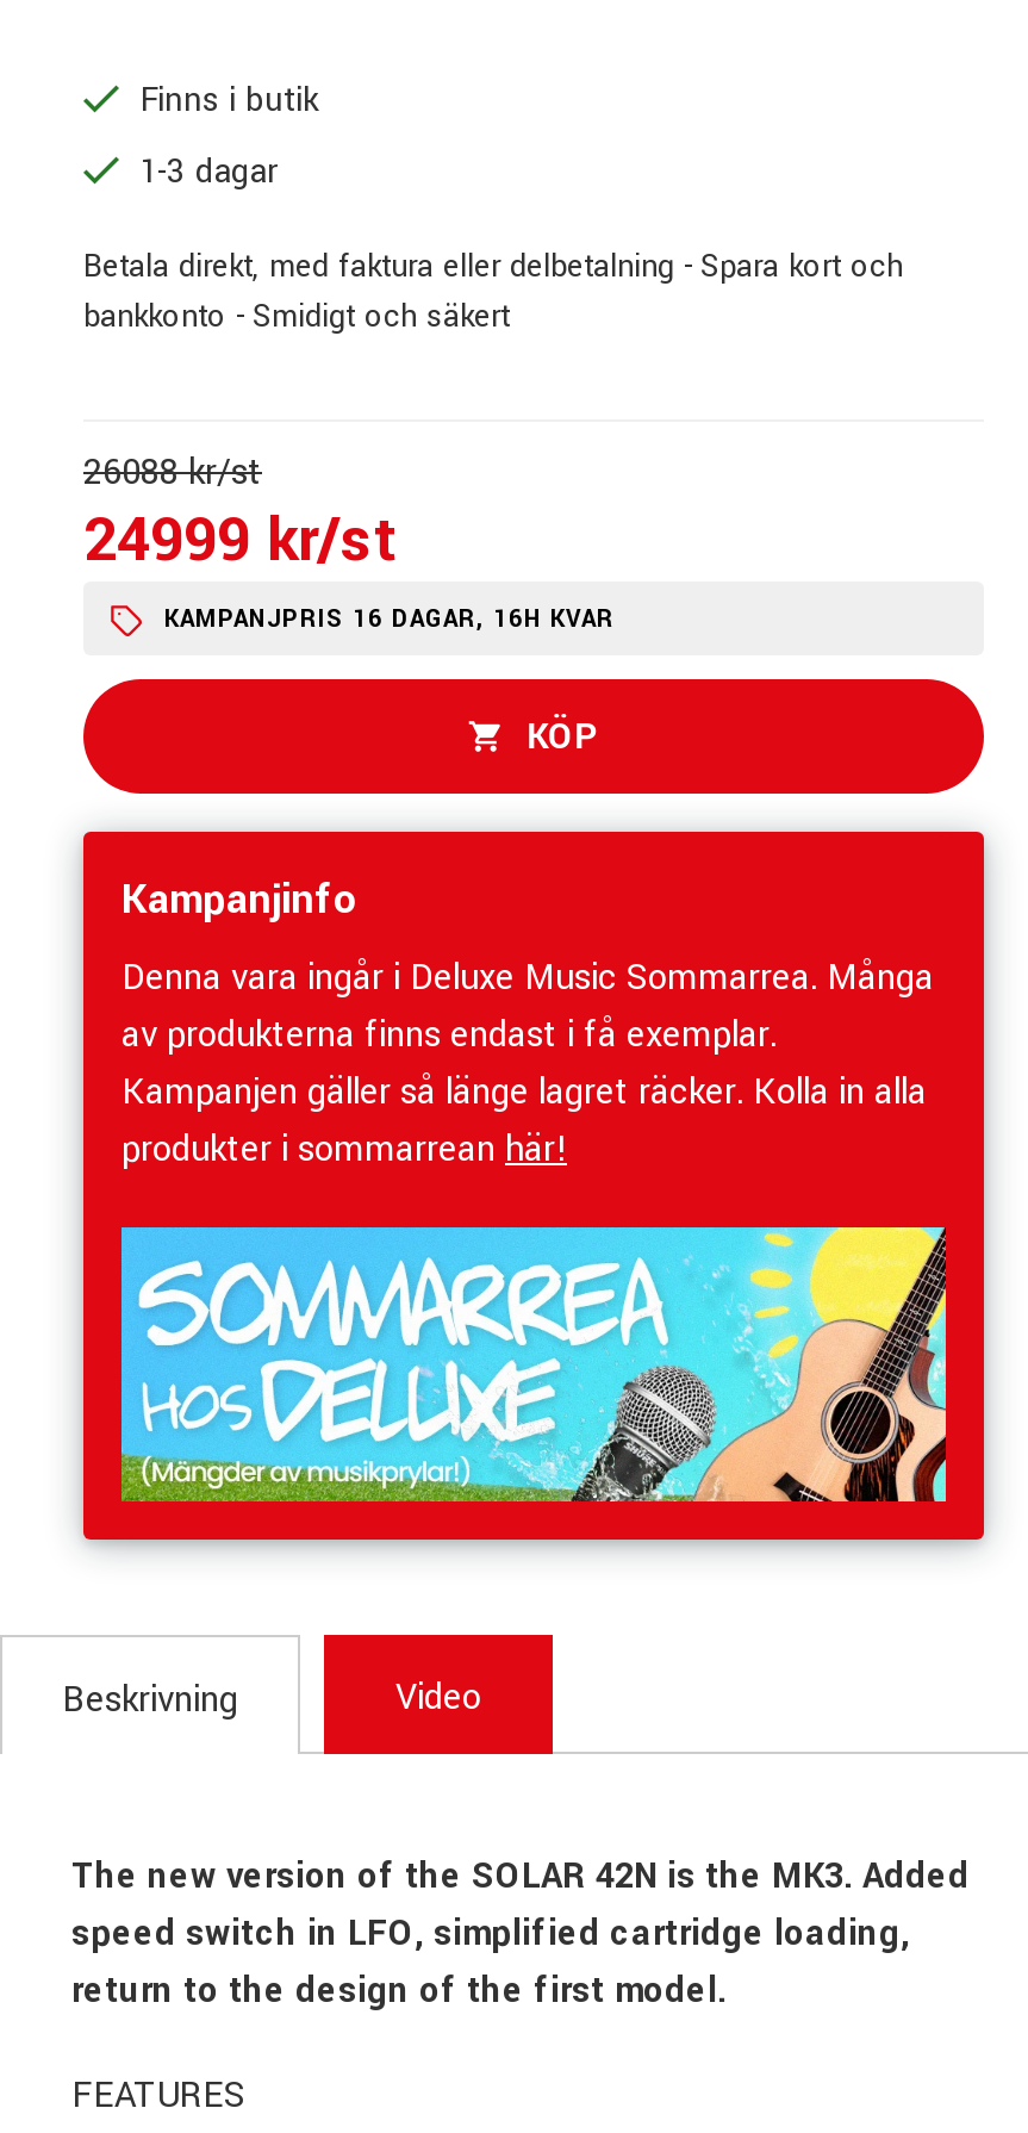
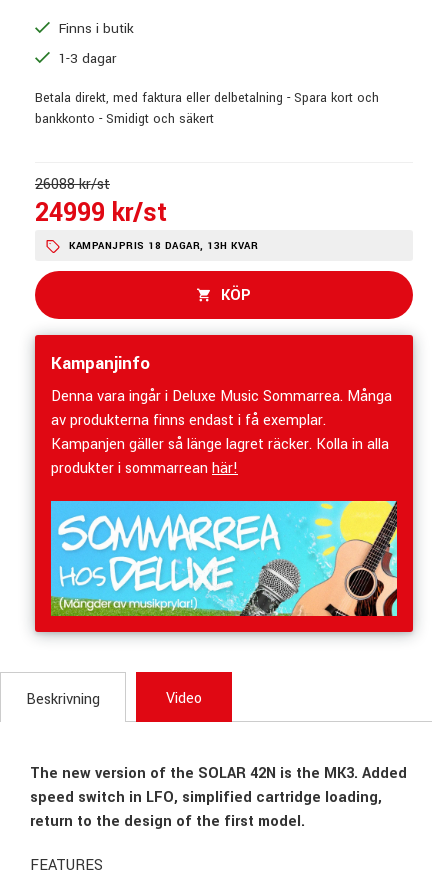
- KAMPANJPRIS 16 DAGAR, 16H KVAR
+ KAMPANJPRIS 18 DAGAR, 13H KVAR
